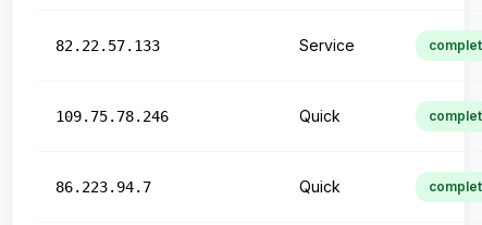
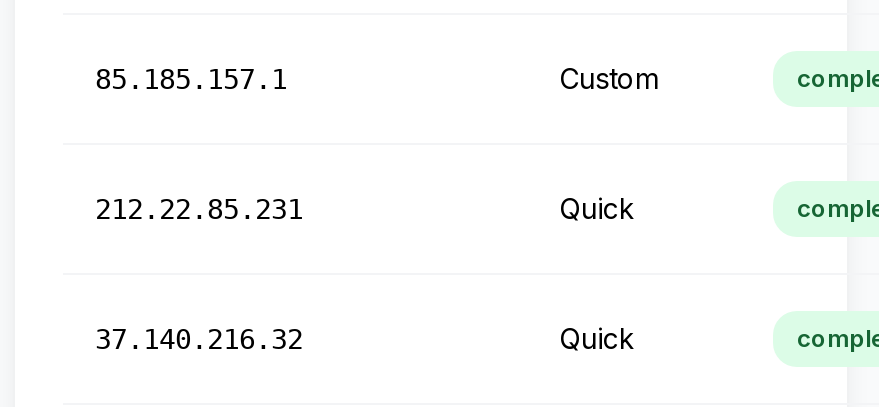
- 82.22.57.133
- Service
+ 85.185.157.1
+ Custom

- 109.75.78.246
+ 212.22.85.231

- 86.223.94.7
+ 37.140.216.32
